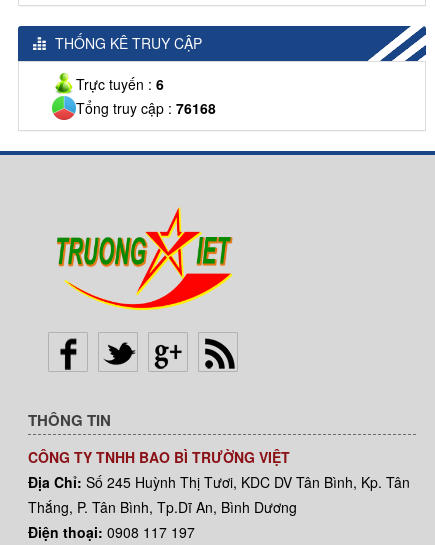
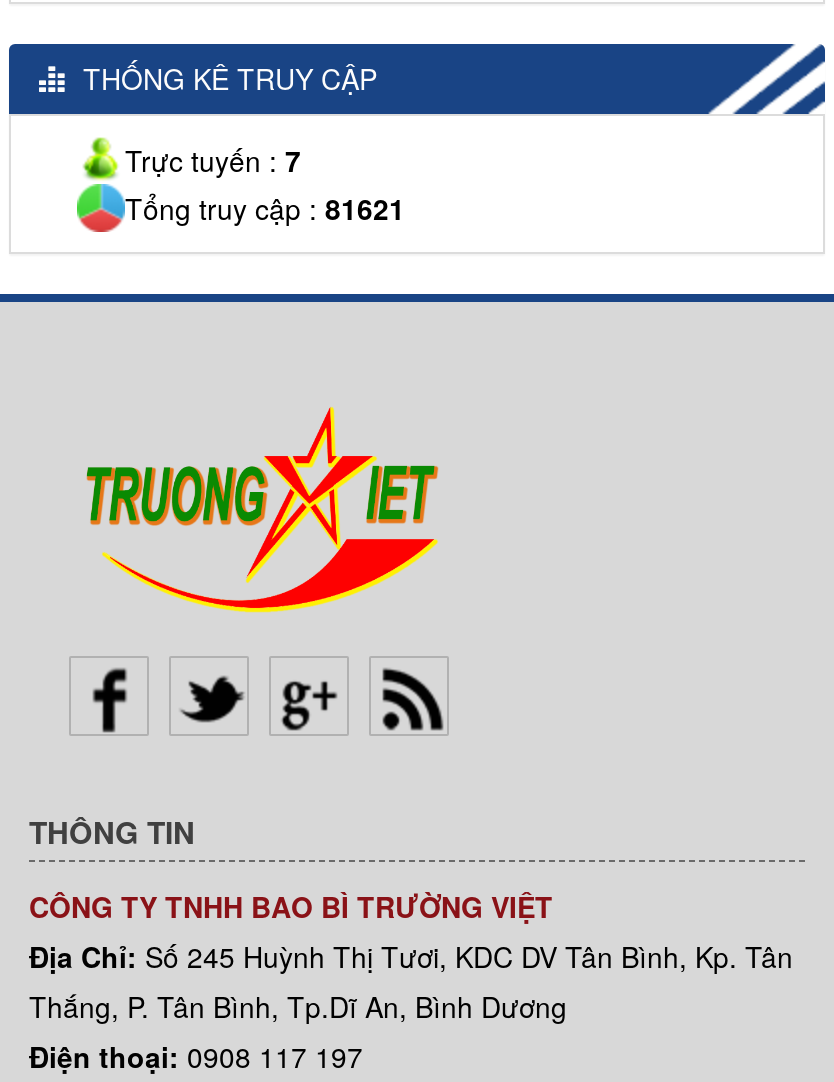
- Trực tuyến : 6
+ Trực tuyến : 7

- Tổng truy cập : 76168
+ Tổng truy cập : 81621
